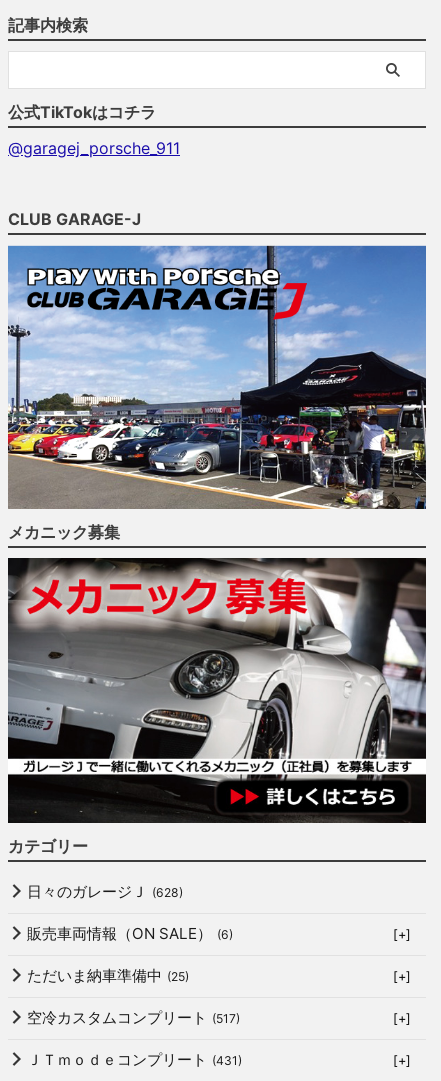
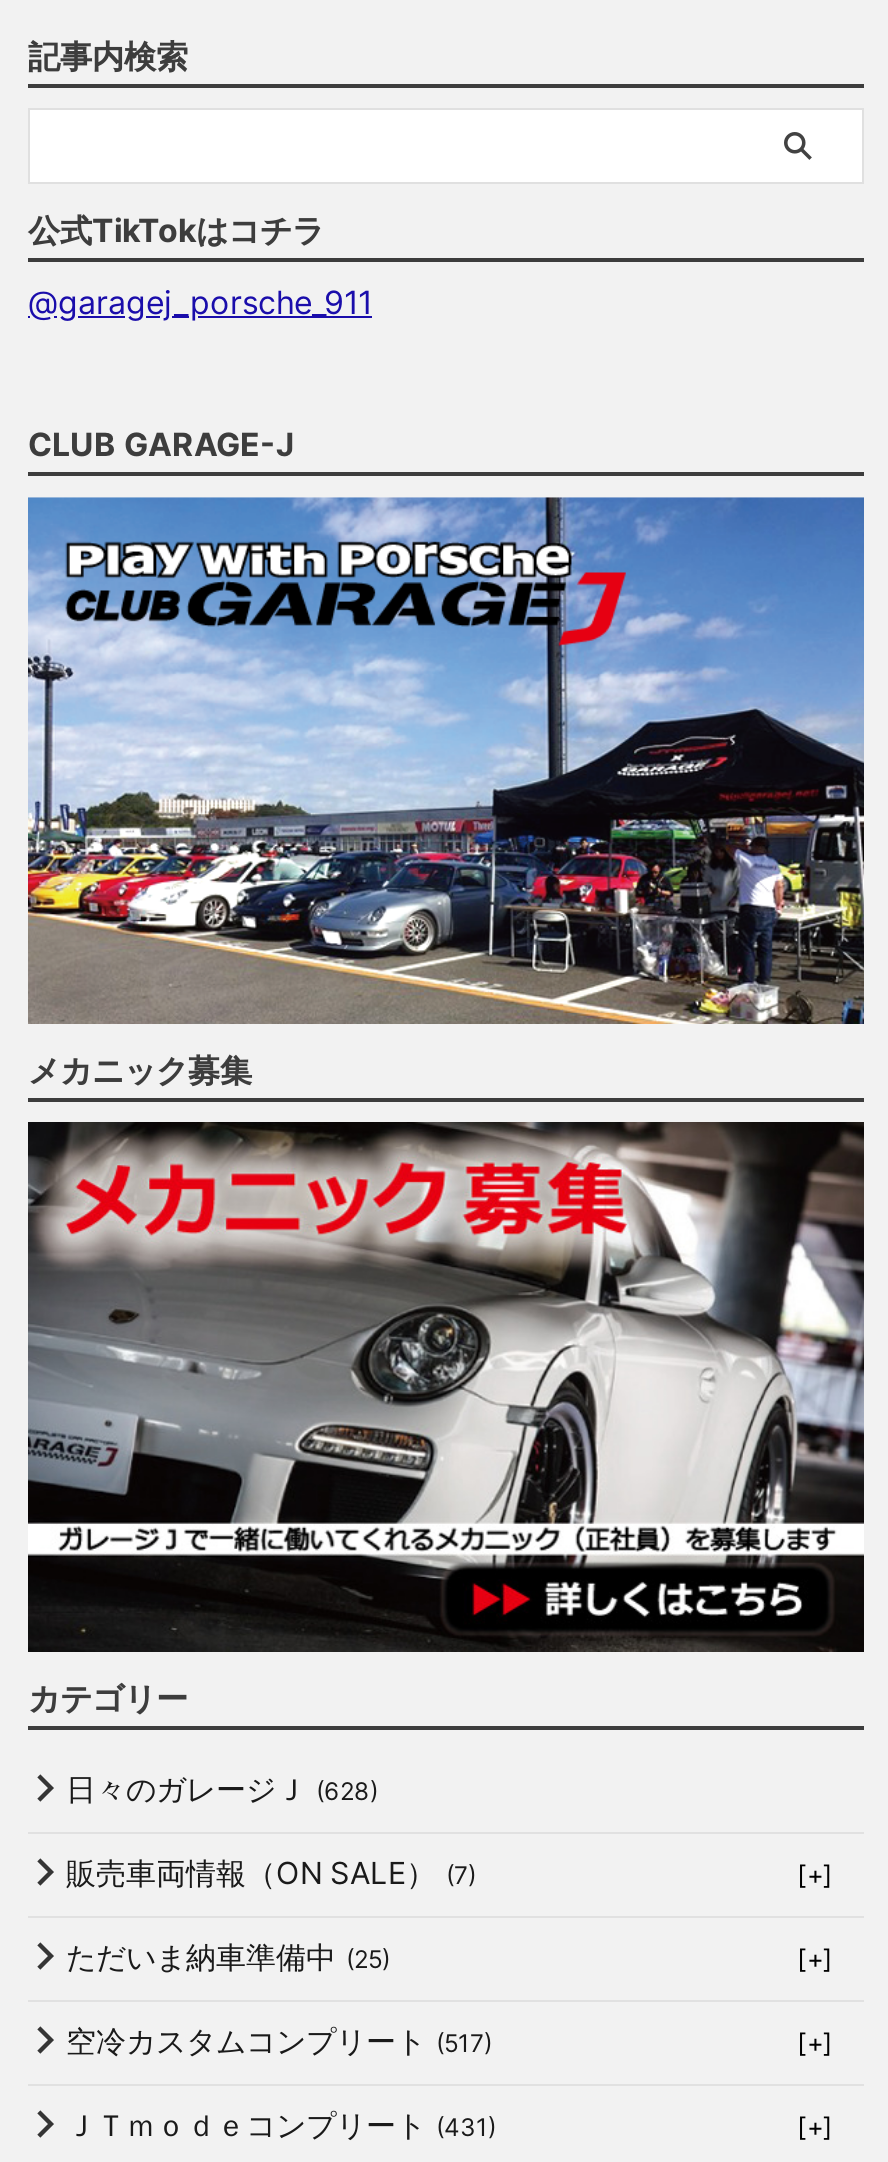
- 販売車両情報（ON SALE） (6)
+ 販売車両情報（ON SALE） (7)
